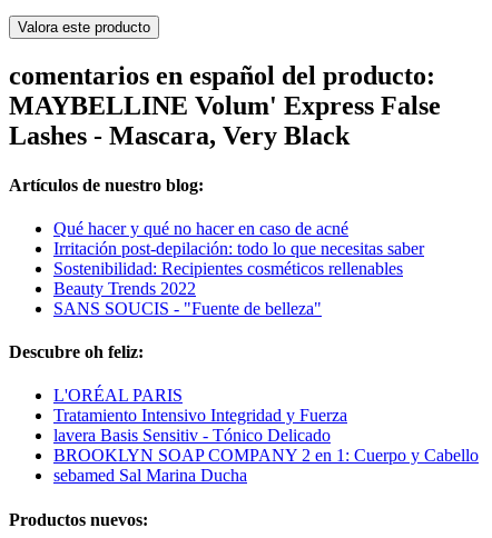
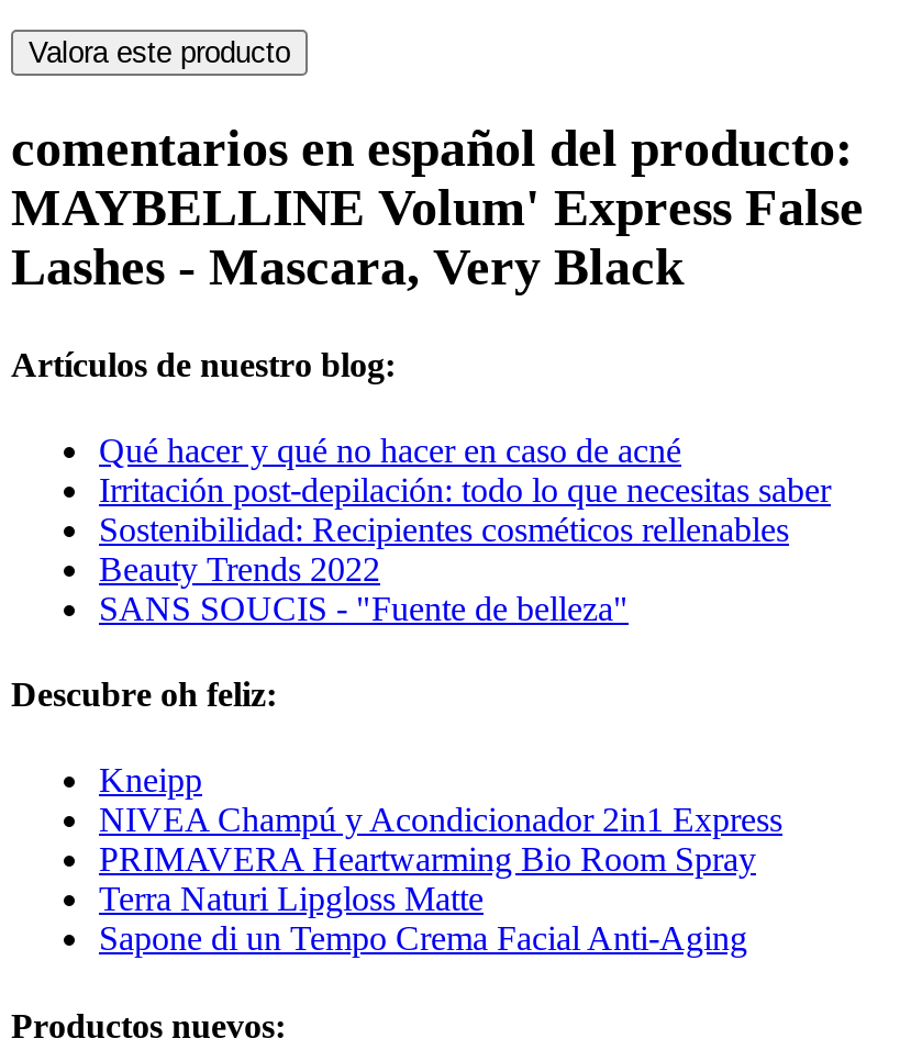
- L'ORÉAL PARIS
- Tratamiento Intensivo Integridad y Fuerza
- lavera Basis Sensitiv - Tónico Delicado
- BROOKLYN SOAP COMPANY 2 en 1: Cuerpo y Cabello
- sebamed Sal Marina Ducha
+ Kneipp
+ NIVEA Champú y Acondicionador 2in1 Express
+ PRIMAVERA Heartwarming Bio Room Spray
+ Terra Naturi Lipgloss Matte
+ Sapone di un Tempo Crema Facial Anti-Aging
